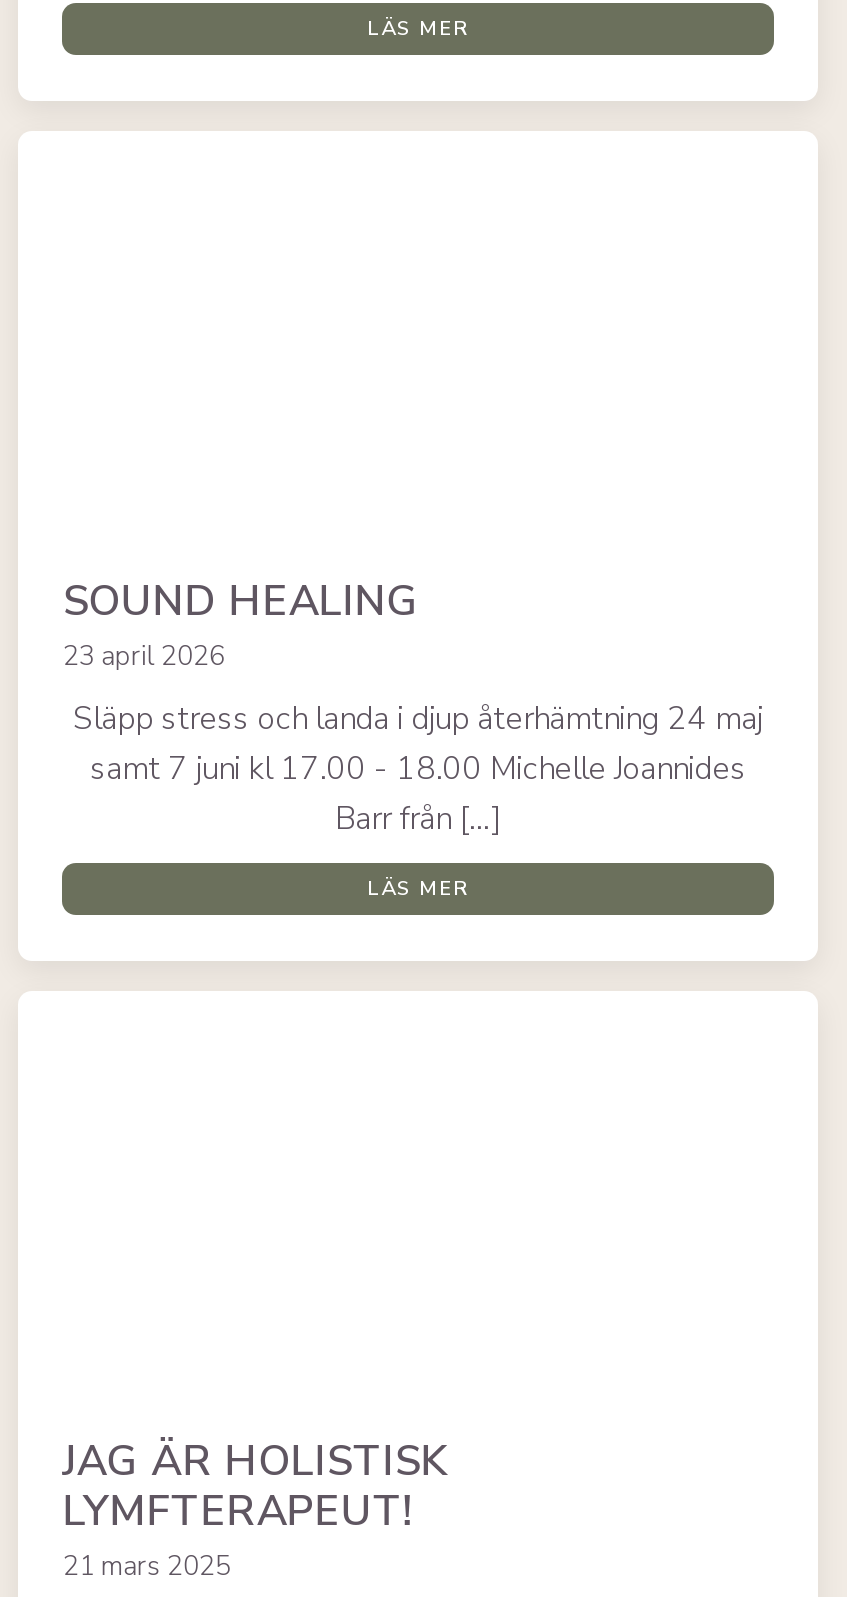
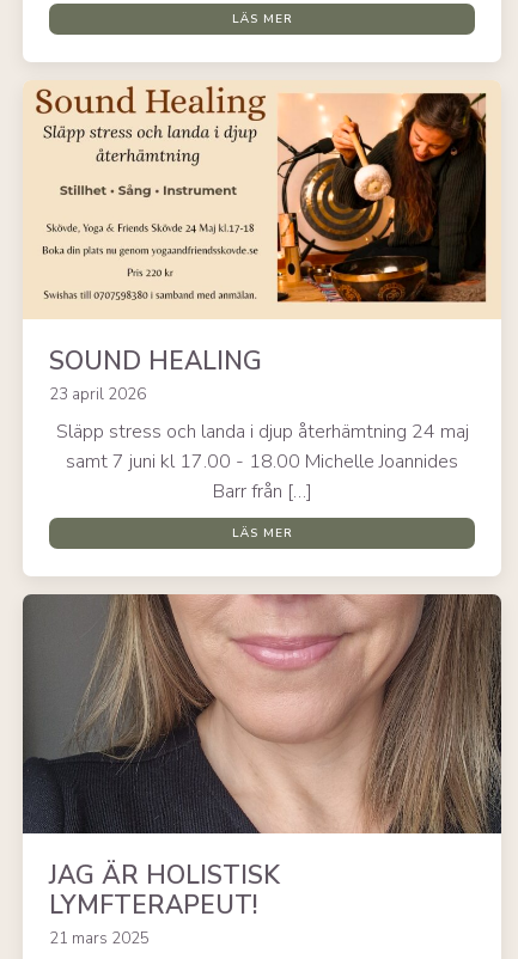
+ [image]

+ [image]
